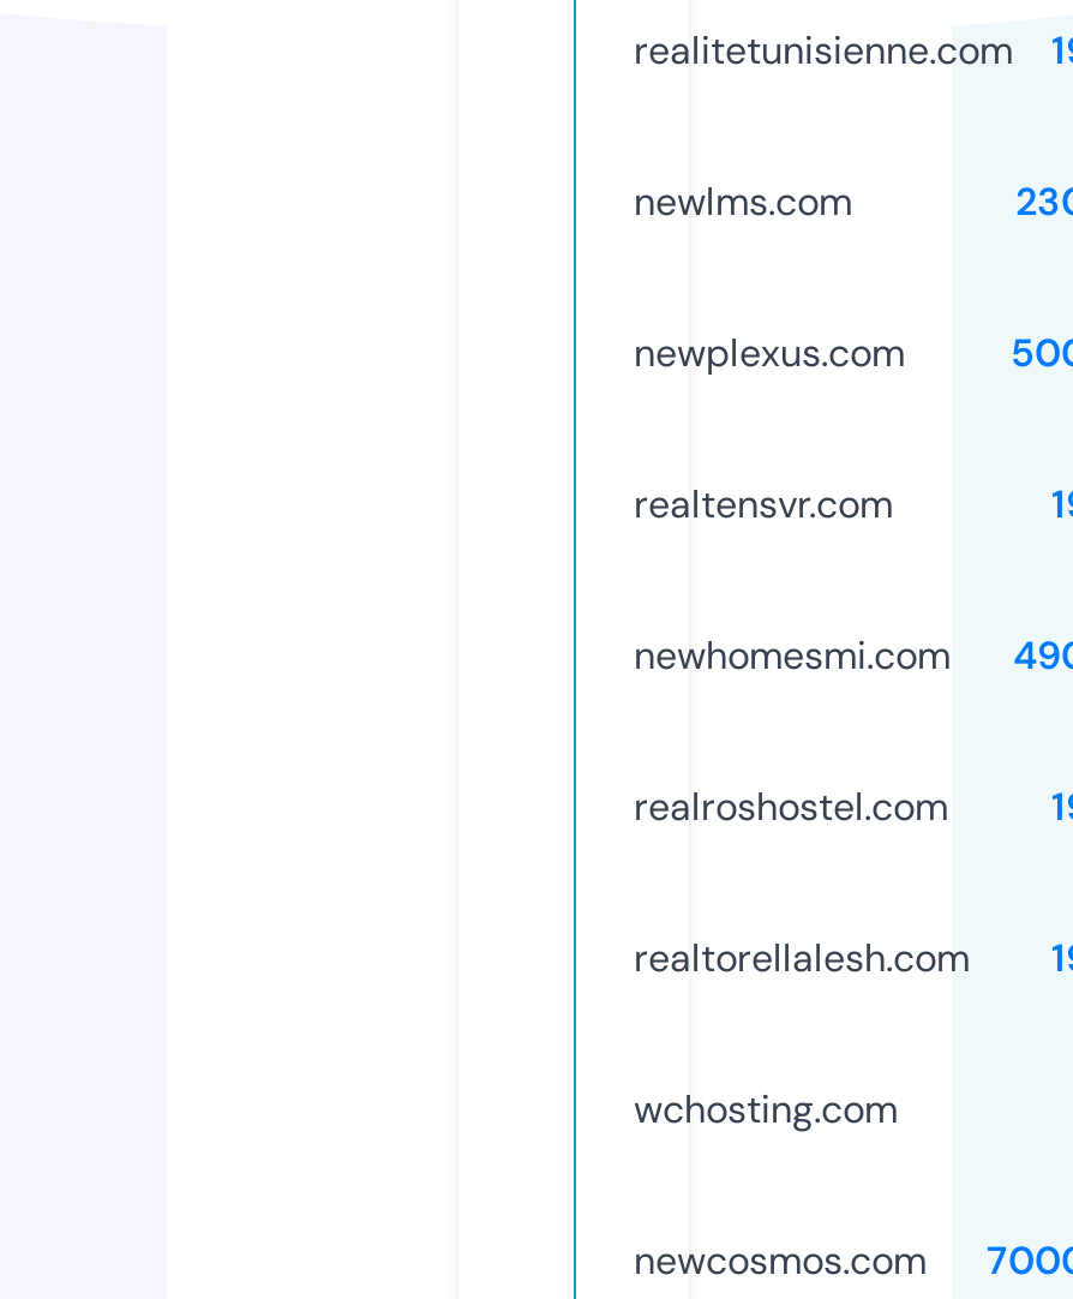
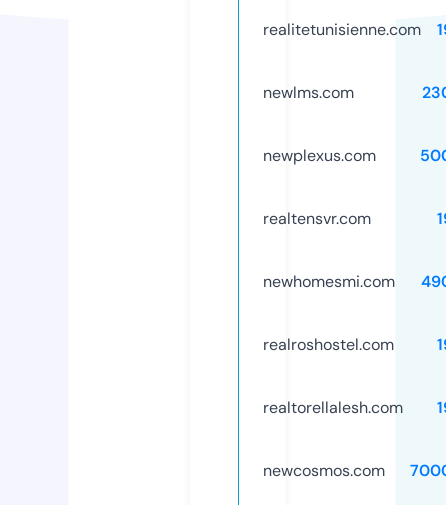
- wchosting.com
